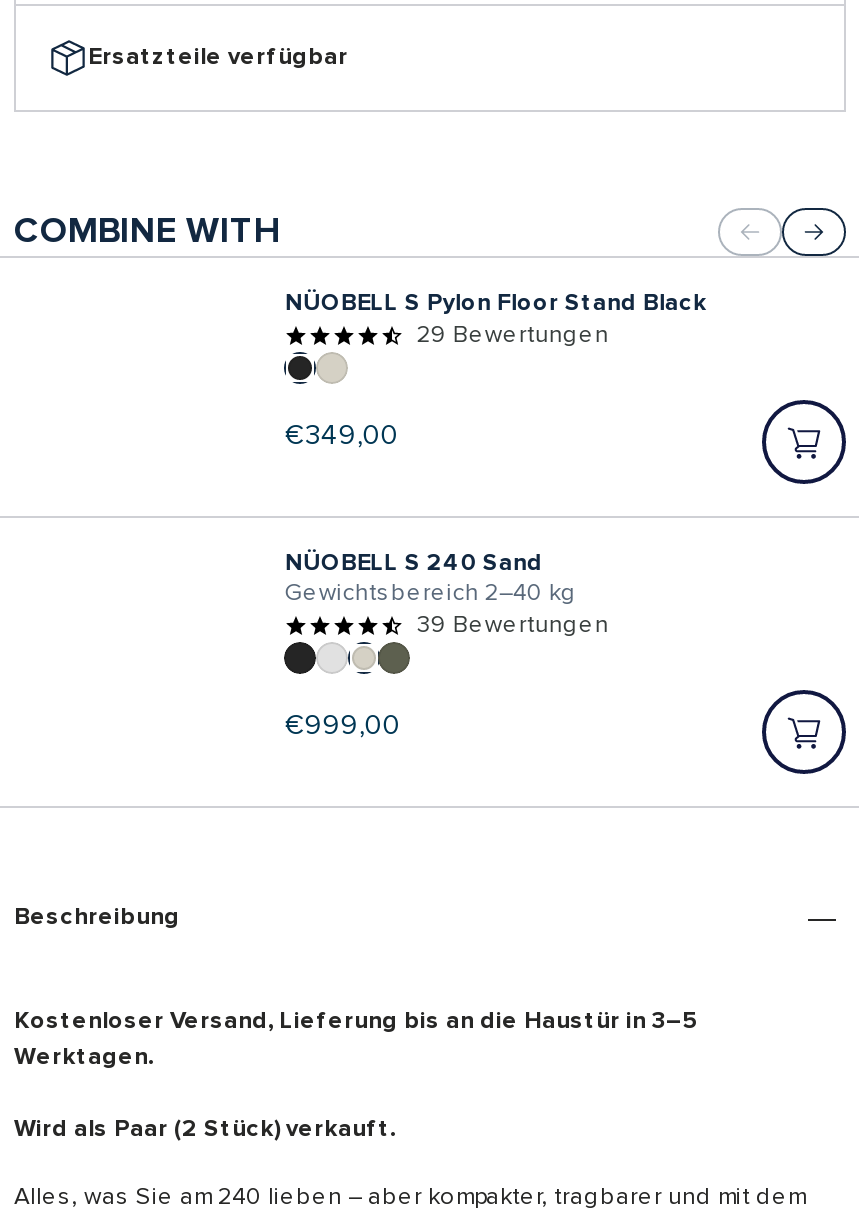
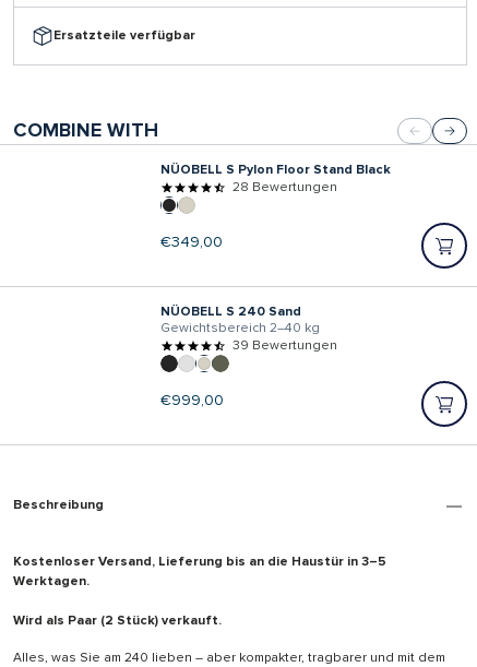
- 29 Bewertungen
+ 28 Bewertungen
